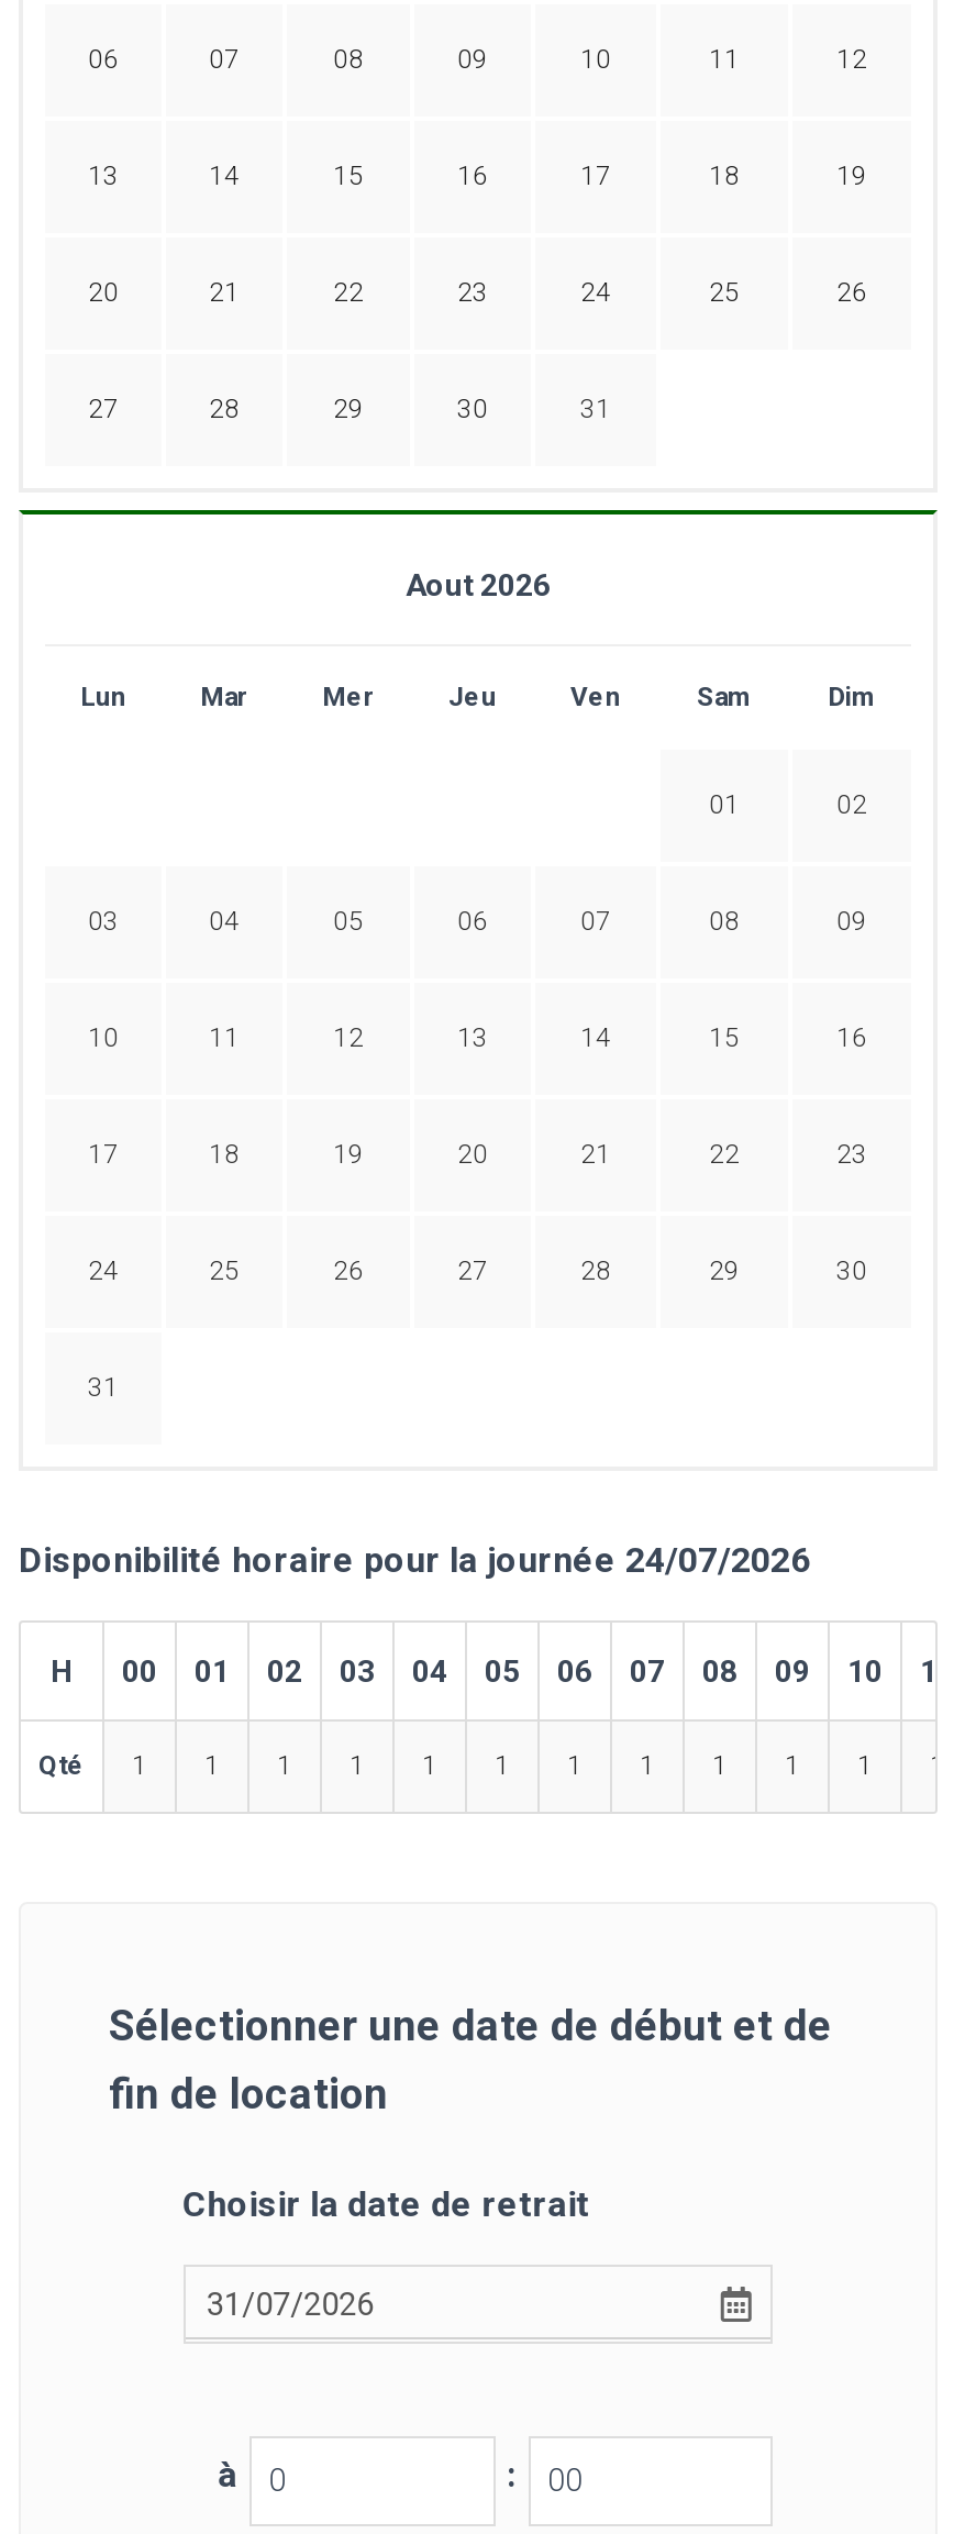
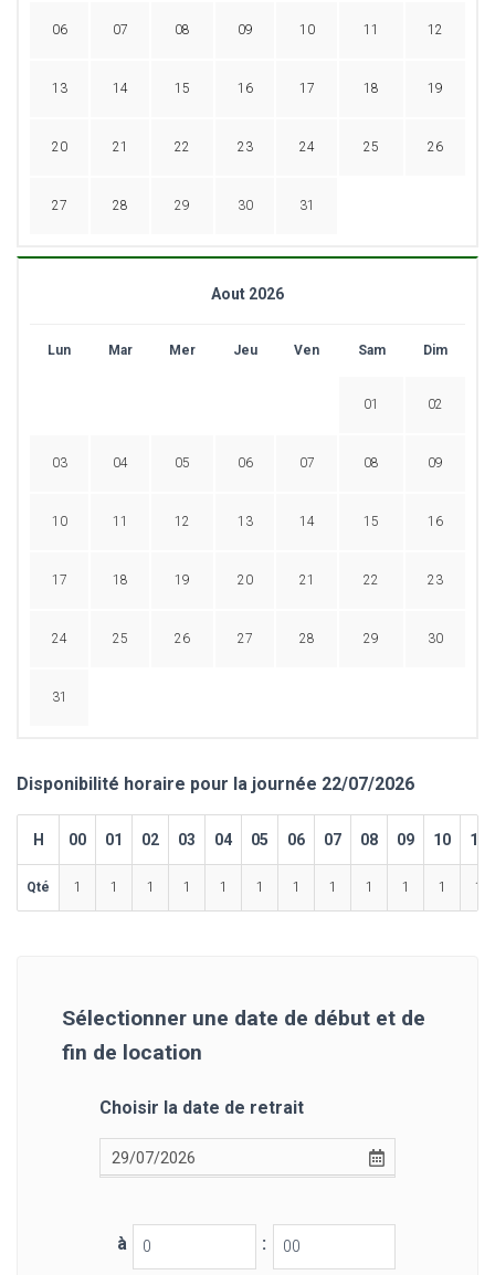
- Disponibilité horaire pour la journée 24/07/2026
+ Disponibilité horaire pour la journée 22/07/2026
